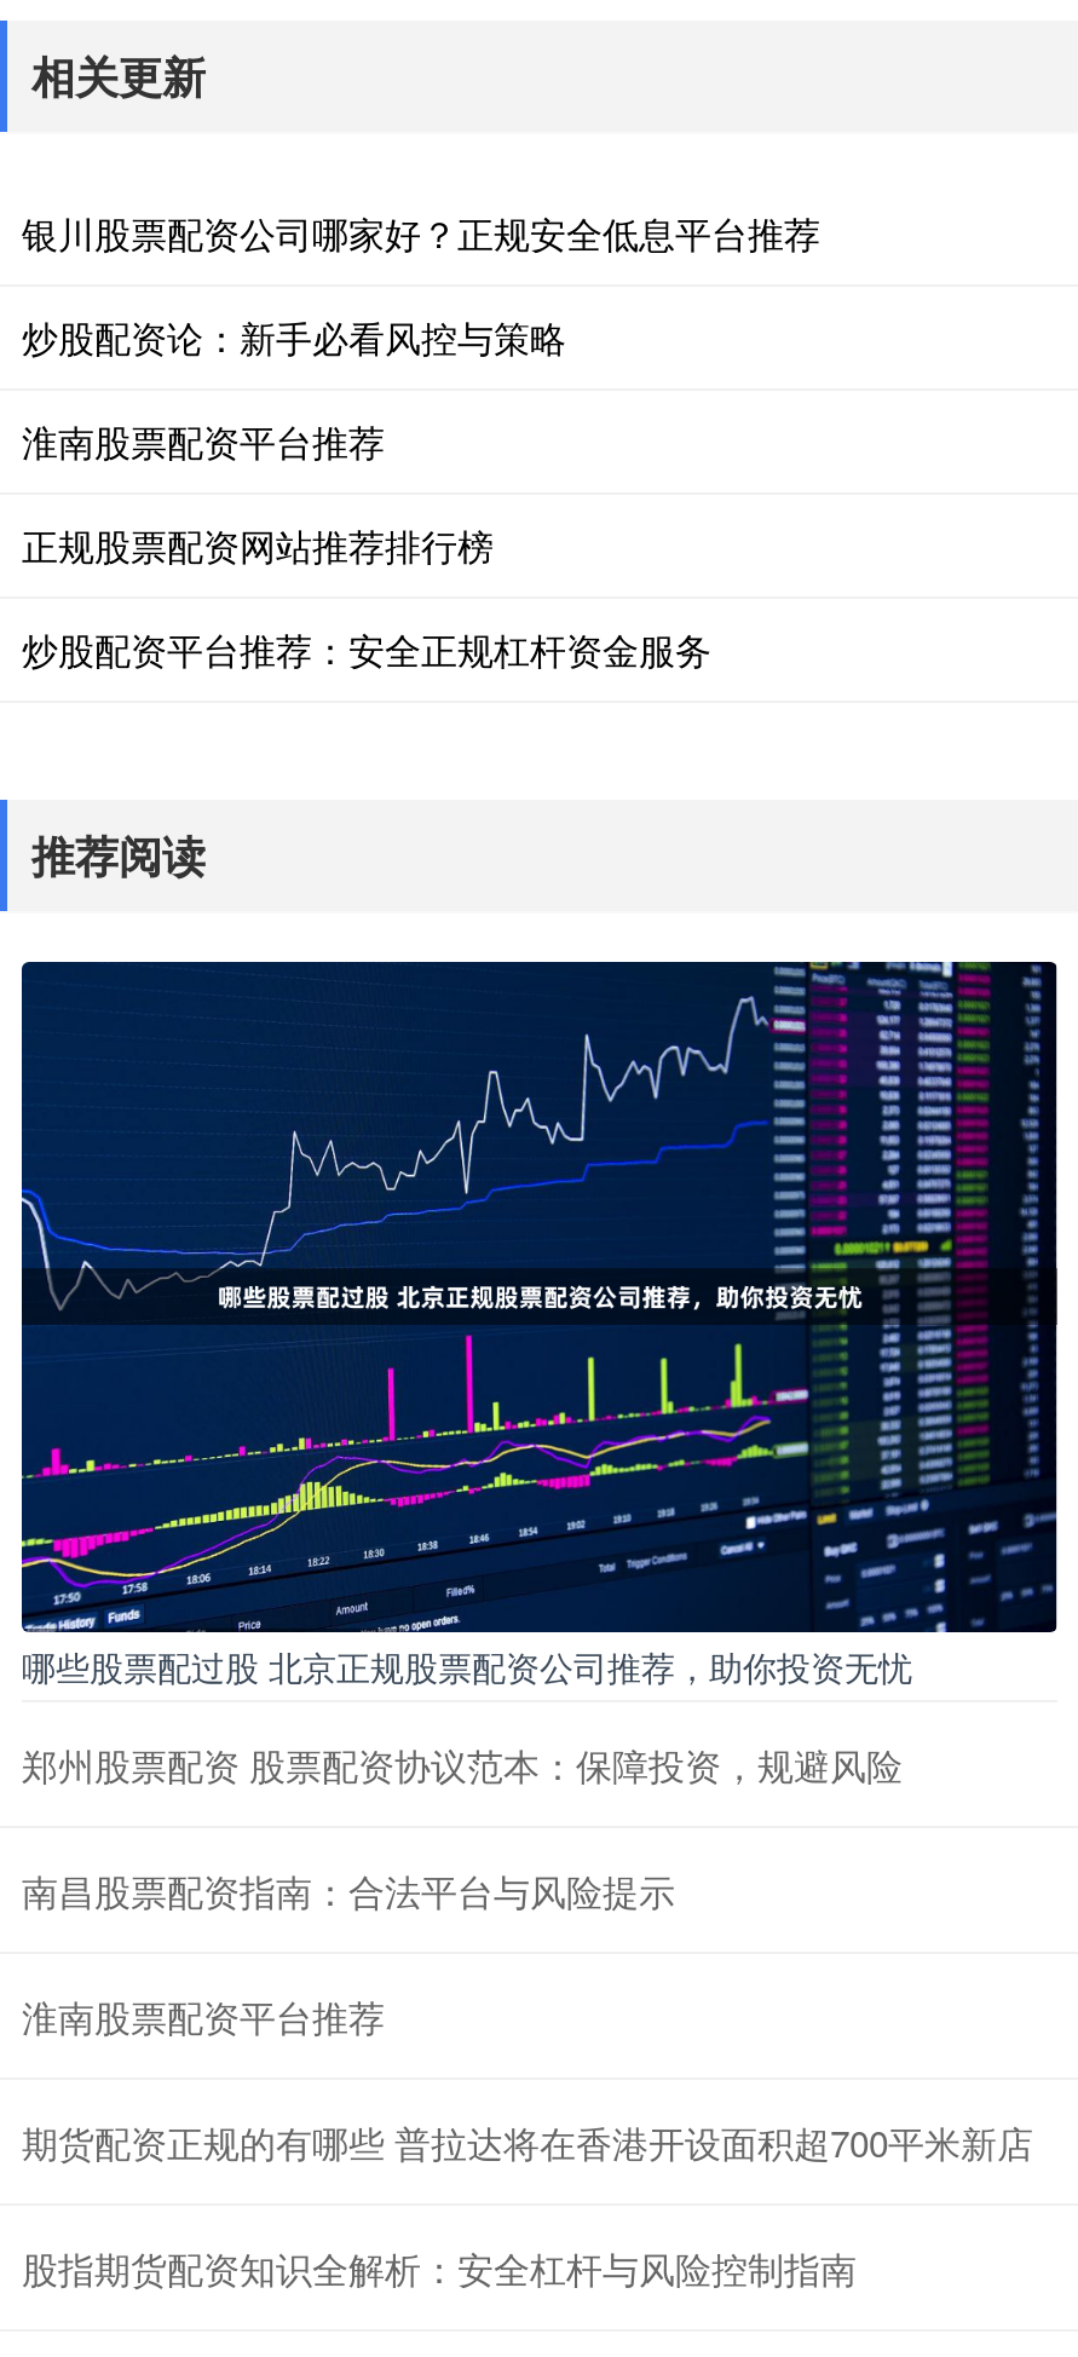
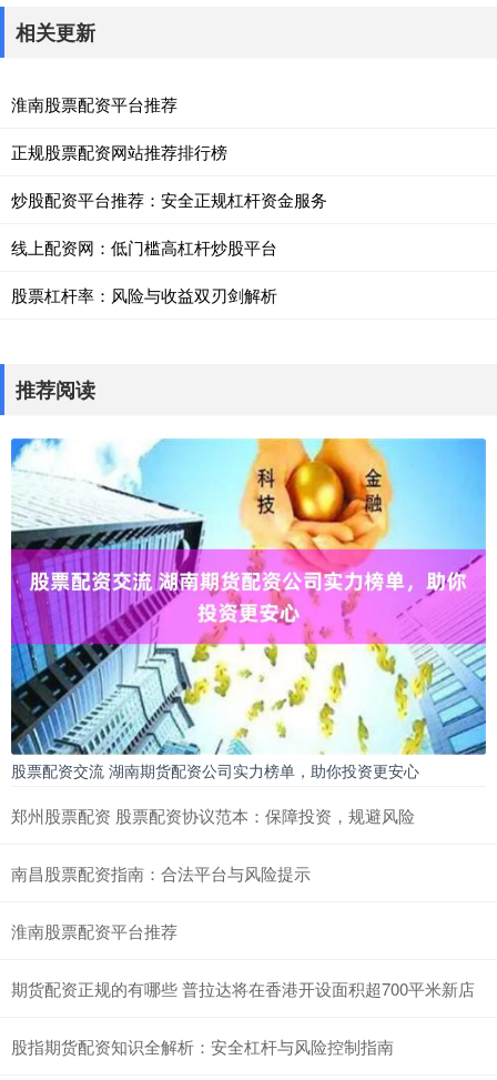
- 银川股票配资公司哪家好？正规安全低息平台推荐
- 炒股配资论：新手必看风控与策略

moved up: 淮南股票配资平台推荐 | 正规股票配资网站推荐排行榜 | 炒股配资平台推荐：安全正规杠杆资金服务

+ 线上配资网：低门槛高杠杆炒股平台
+ 股票杠杆率：风险与收益双刃剑解析

- [image]
- 哪些股票配过股 北京正规股票配资公司推荐，助你投资无忧
+ [image]
+ 股票配资交流 湖南期货配资公司实力榜单，助你投资更安心
